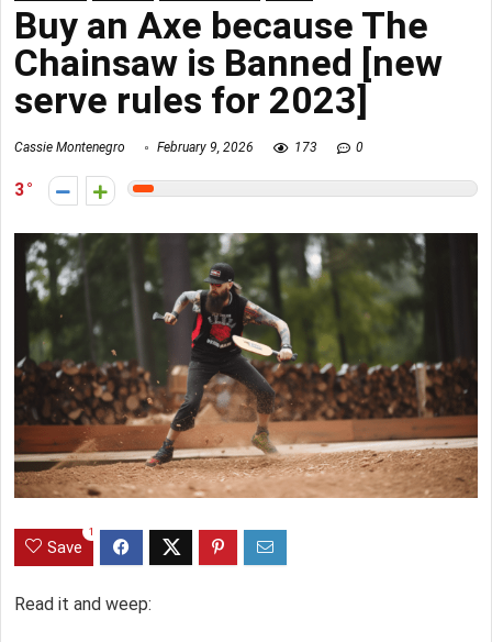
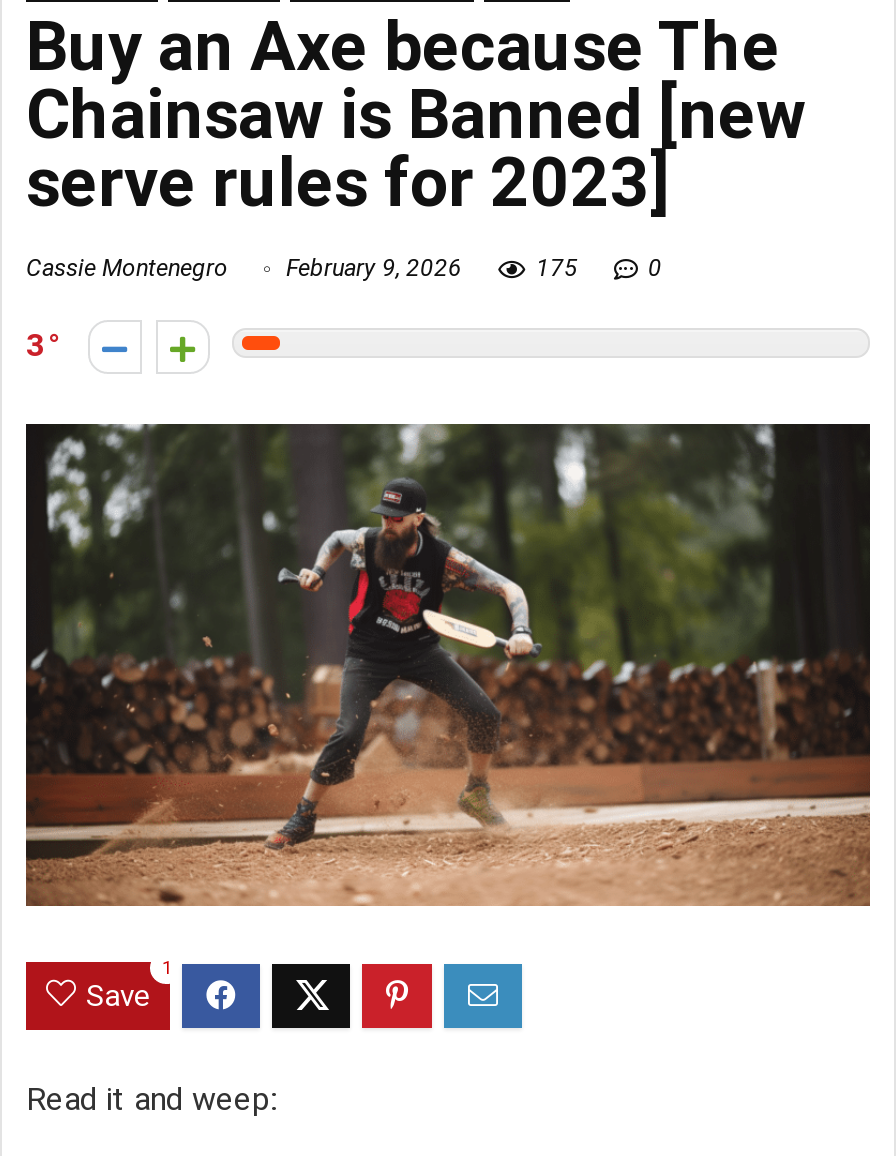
- 173
+ 175
